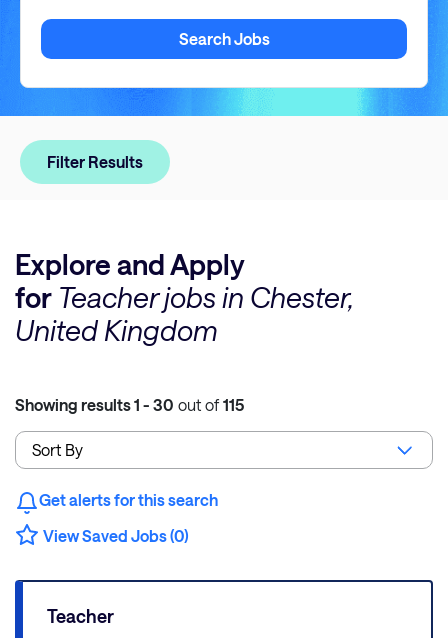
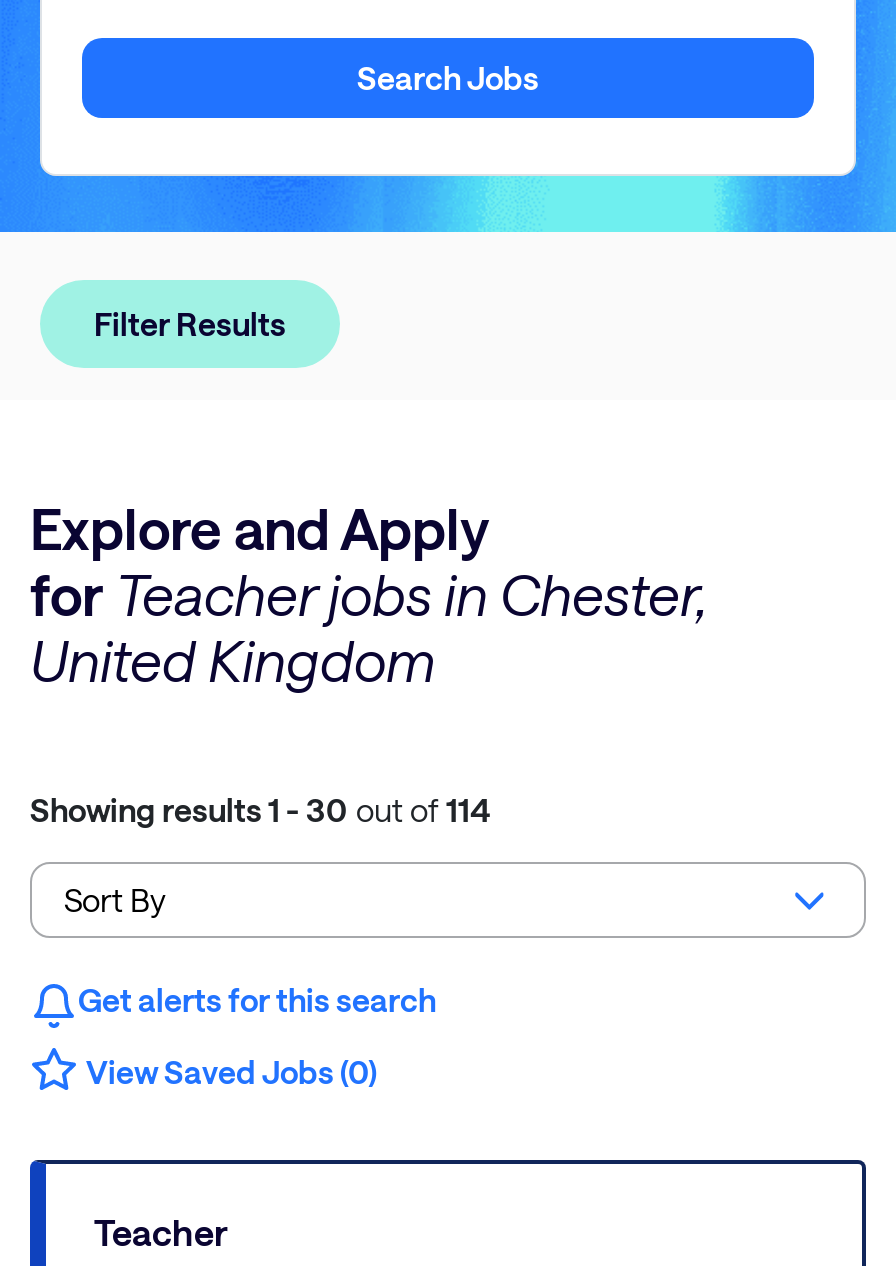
- Showing results 1 - 30 out of 115
+ Showing results 1 - 30 out of 114
